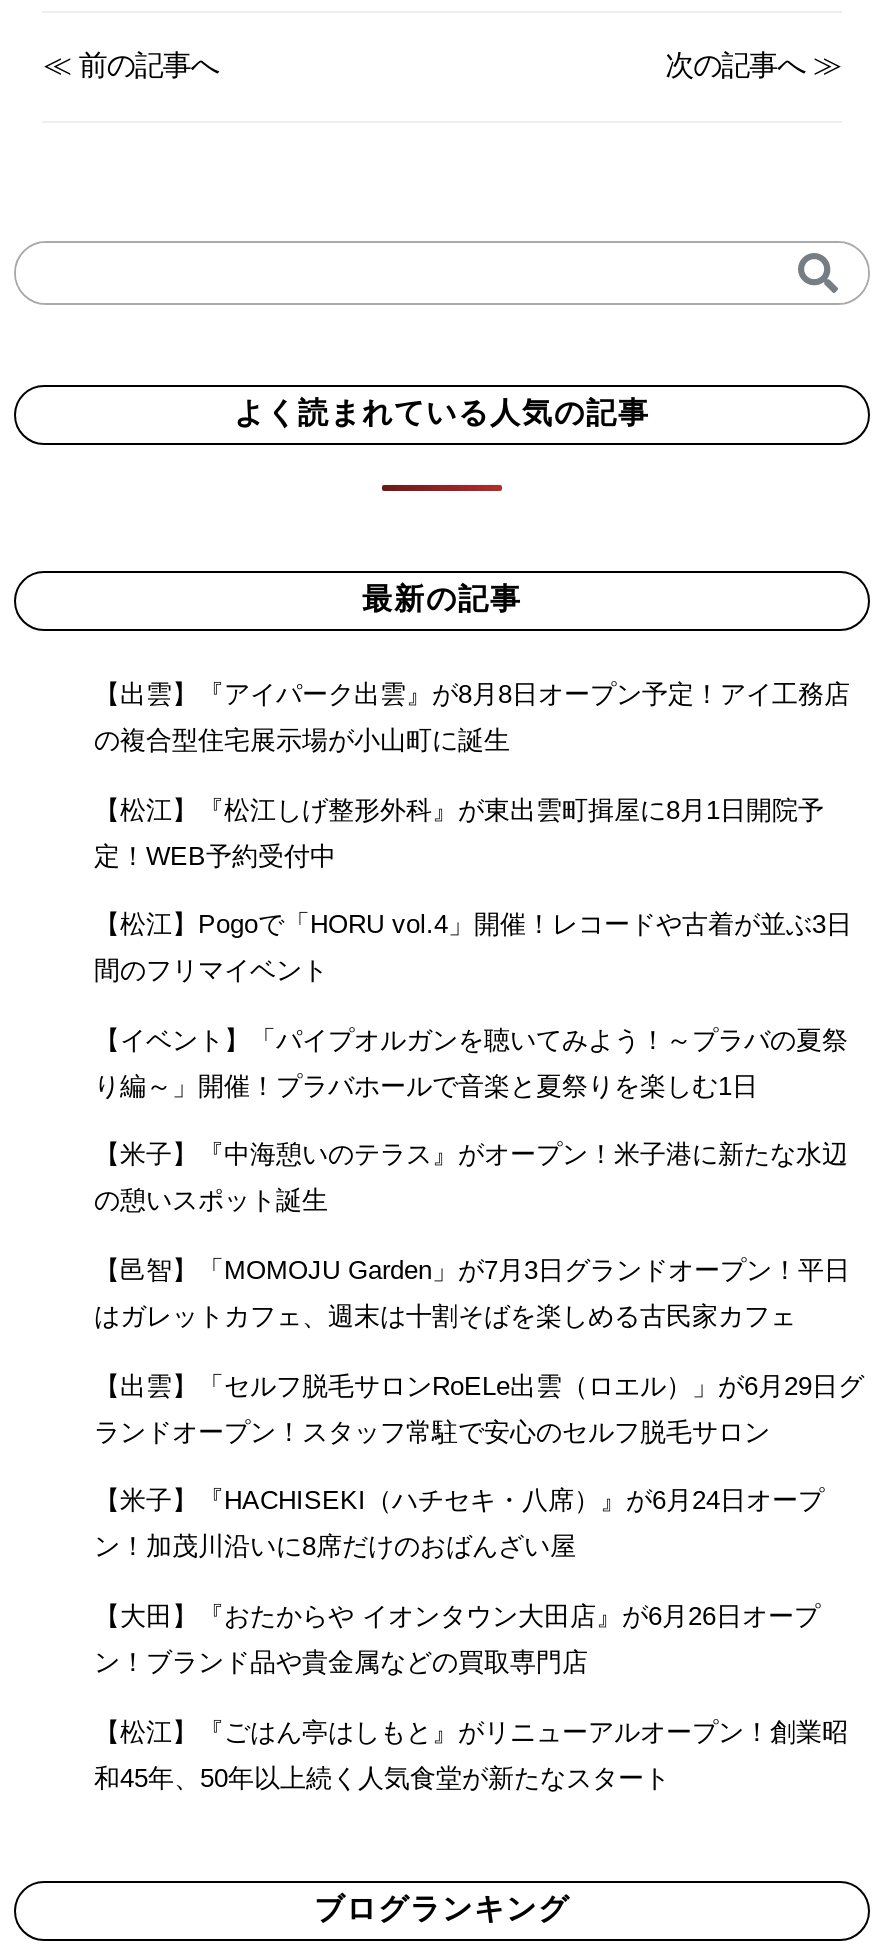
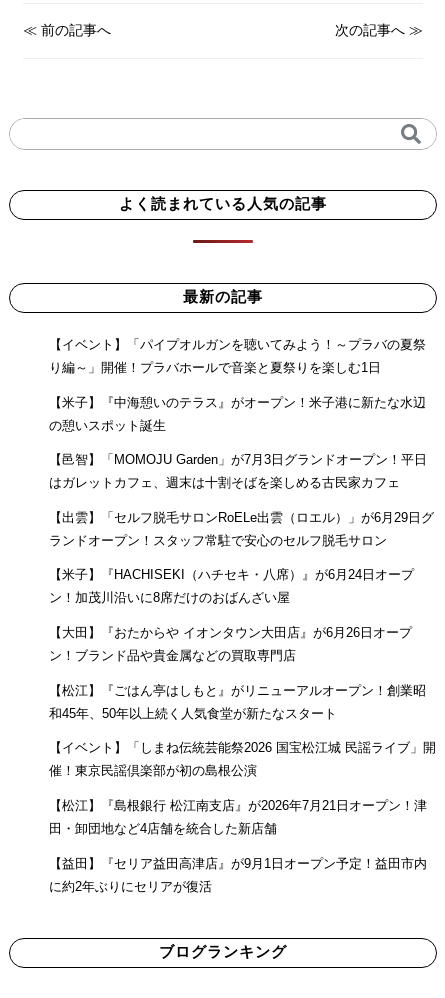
- 【出雲】『アイパーク出雲』が8月8日オープン予定！アイ工務店
- の複合型住宅展示場が小山町に誕生
- 【松江】『松江しげ整形外科』が東出雲町揖屋に8月1日開院予
- 定！WEB予約受付中
- 【松江】Pogoで「HORU vol.4」開催！レコードや古着が並ぶ3日
- 間のフリマイベント

moved up: 【イベント】「パイプオルガンを聴いてみよう！～プラバの夏祭 | り編～」開催！プラバホールで音楽と夏祭りを楽しむ1日 | 【米子】『中海憩いのテラス』がオープン！米子港に新たな水辺 | ... | 【松江】『ごはん亭はしもと』がリニューアルオープン！創業昭 | 和45年、50年以上続く人気食堂が新たなスタート

+ 【イベント】「しまね伝統芸能祭2026 国宝松江城 民謡ライブ」開
+ 催！東京民謡倶楽部が初の島根公演
+ 【松江】『島根銀行 松江南支店』が2026年7月21日オープン！津
+ 田・卸団地など4店舗を統合した新店舗
+ 【益田】『セリア益田高津店』が9月1日オープン予定！益田市内
+ に約2年ぶりにセリアが復活
